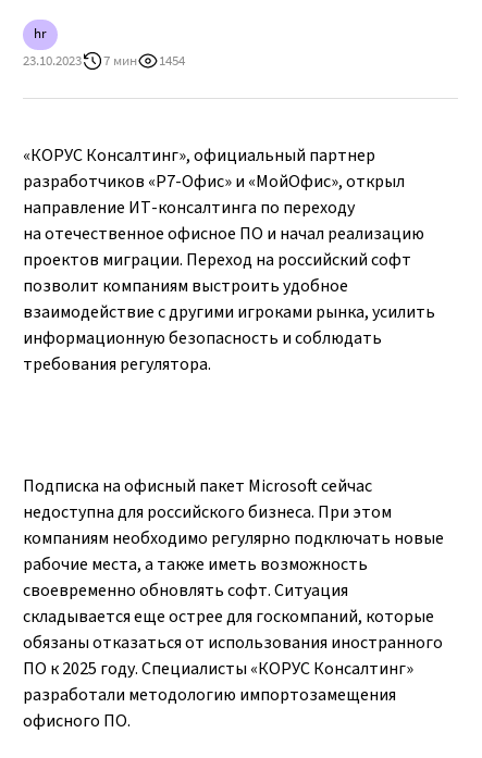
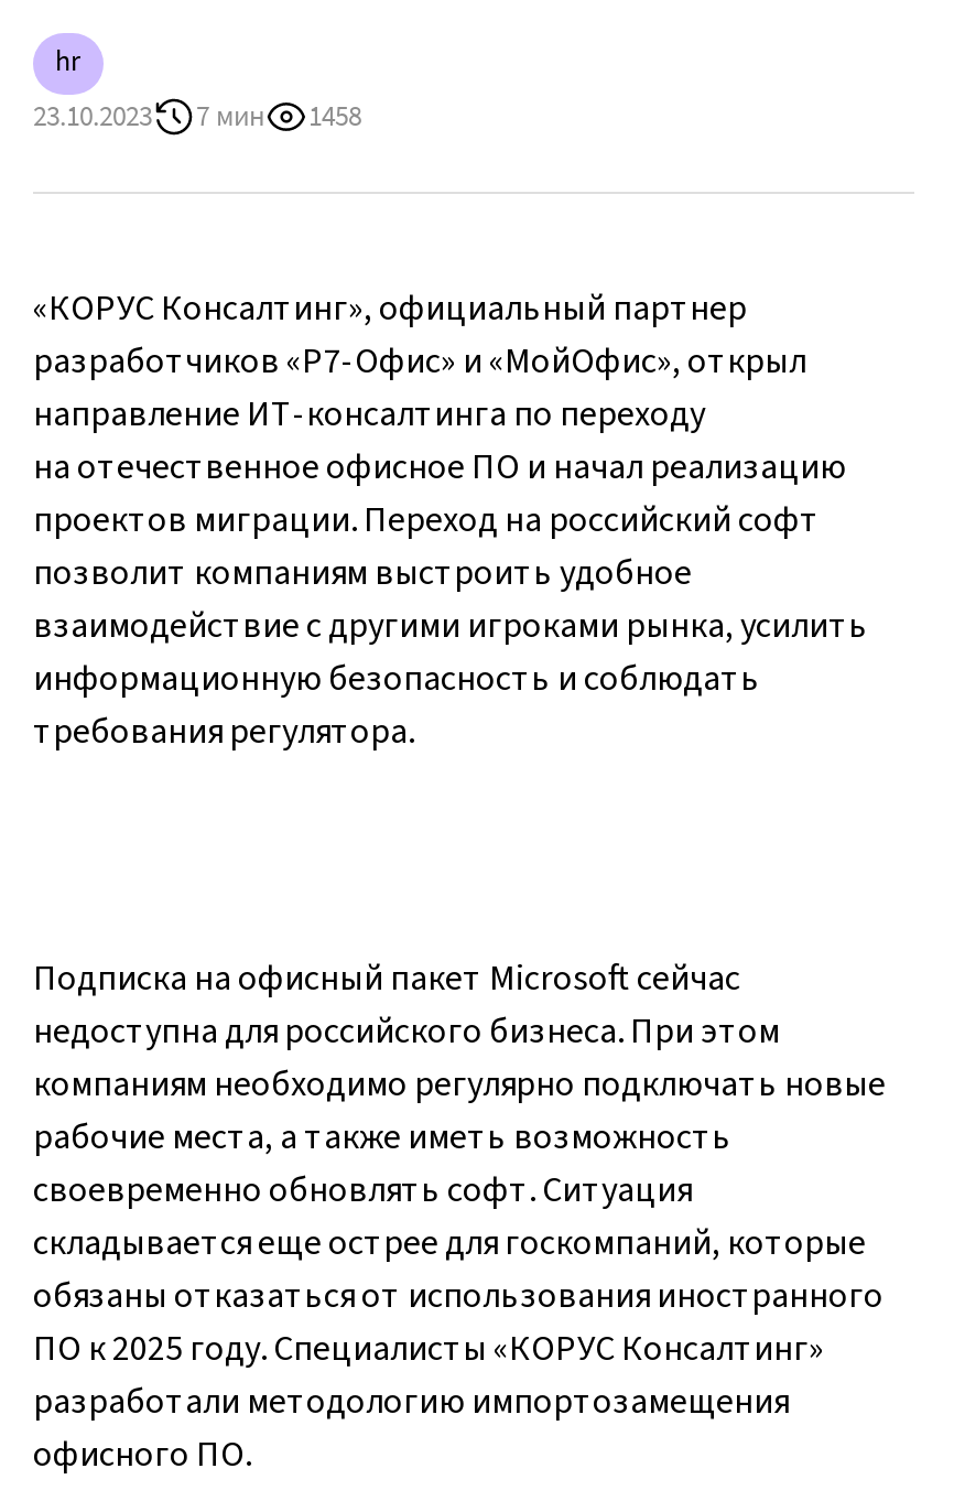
- 23.10.2023 7 мин 1454
+ 23.10.2023 7 мин 1458
